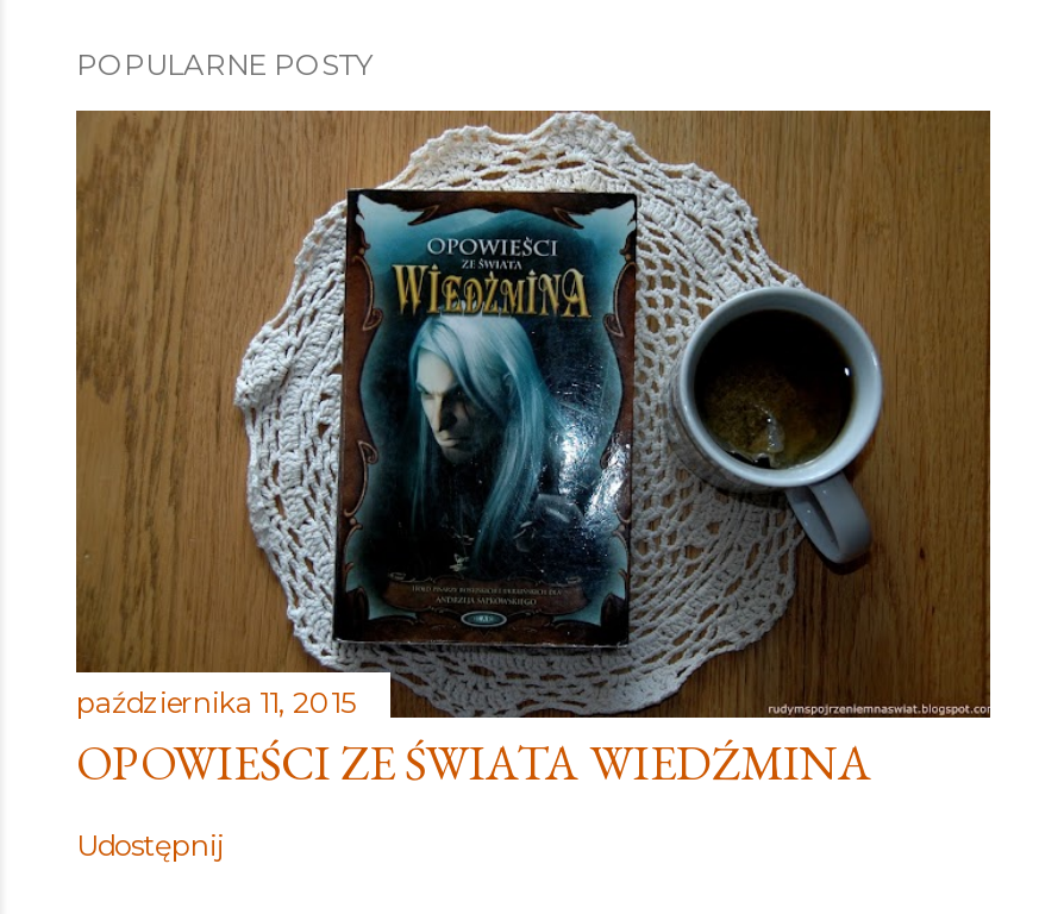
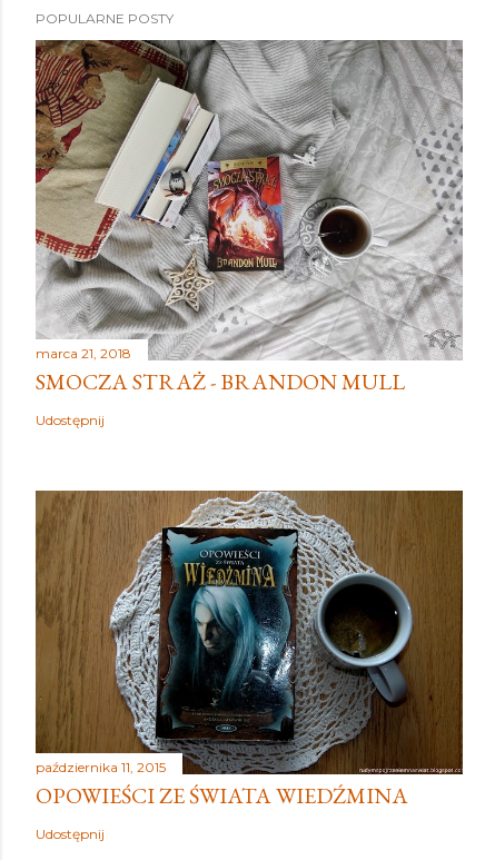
+ [image]
+ marca 21, 2018
+ SMOCZA STRAŻ - BRANDON MULL
+ Udostępnij
